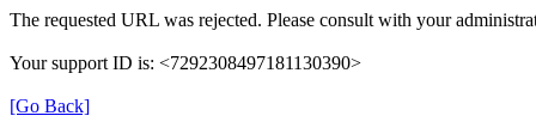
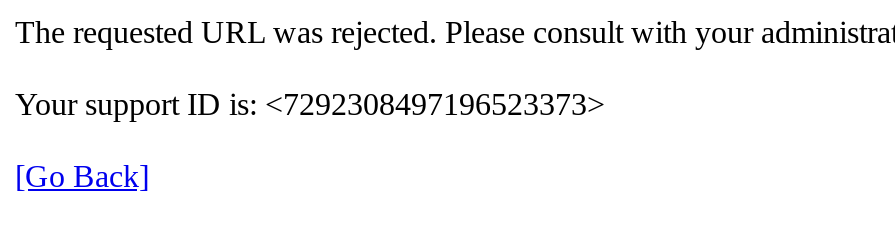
- Your support ID is: <7292308497181130390>
+ Your support ID is: <7292308497196523373>
